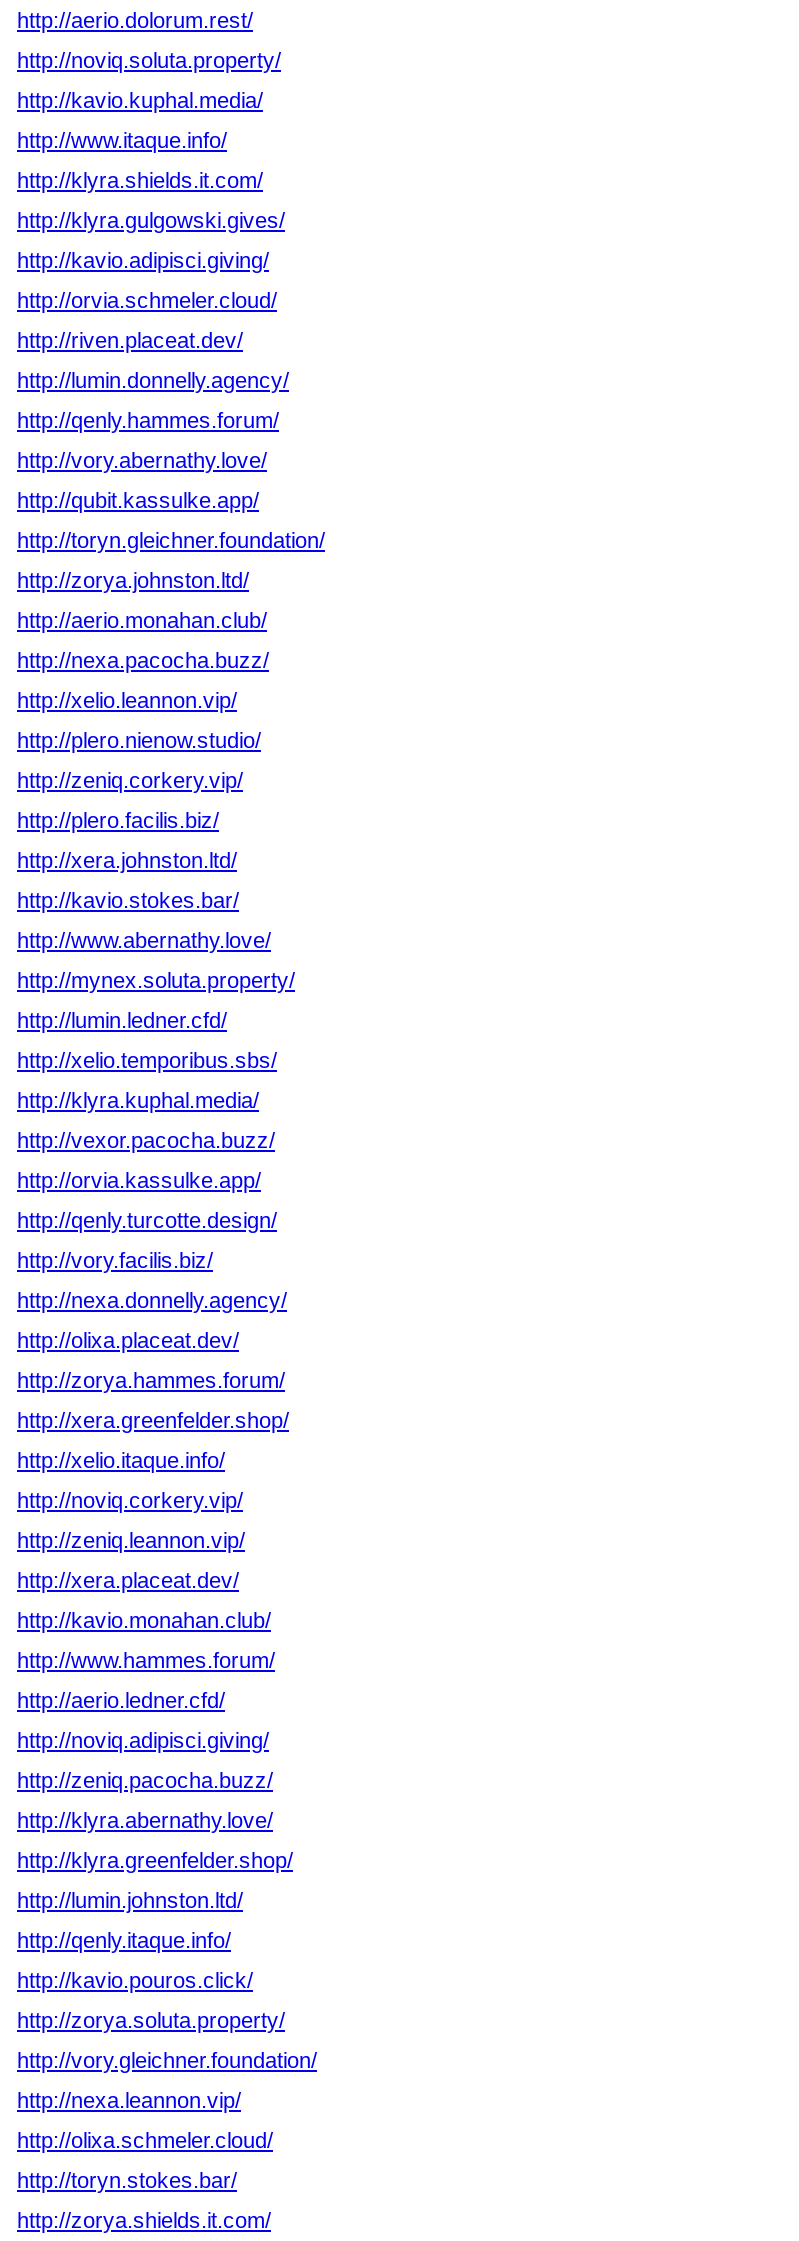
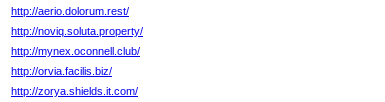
- http://kavio.kuphal.media/
- http://www.itaque.info/
- http://klyra.shields.it.com/
- http://klyra.gulgowski.gives/
- http://kavio.adipisci.giving/
- http://orvia.schmeler.cloud/
- http://riven.placeat.dev/
- http://lumin.donnelly.agency/
- http://qenly.hammes.forum/
- http://vory.abernathy.love/
- http://qubit.kassulke.app/
- http://toryn.gleichner.foundation/
- http://zorya.johnston.ltd/
- http://aerio.monahan.club/
- http://nexa.pacocha.buzz/
- http://xelio.leannon.vip/
- http://plero.nienow.studio/
- http://zeniq.corkery.vip/
- http://plero.facilis.biz/
- http://xera.johnston.ltd/
- http://kavio.stokes.bar/
- http://www.abernathy.love/
- http://mynex.soluta.property/
- http://lumin.ledner.cfd/
- http://xelio.temporibus.sbs/
- http://klyra.kuphal.media/
- http://vexor.pacocha.buzz/
- http://orvia.kassulke.app/
- http://qenly.turcotte.design/
- http://vory.facilis.biz/
- http://nexa.donnelly.agency/
- http://olixa.placeat.dev/
- http://zorya.hammes.forum/
- http://xera.greenfelder.shop/
- http://xelio.itaque.info/
- http://noviq.corkery.vip/
- http://zeniq.leannon.vip/
- http://xera.placeat.dev/
- http://kavio.monahan.club/
- http://www.hammes.forum/
- http://aerio.ledner.cfd/
- http://noviq.adipisci.giving/
- http://zeniq.pacocha.buzz/
- http://klyra.abernathy.love/
- http://klyra.greenfelder.shop/
- http://lumin.johnston.ltd/
- http://qenly.itaque.info/
- http://kavio.pouros.click/
- http://zorya.soluta.property/
- http://vory.gleichner.foundation/
- http://nexa.leannon.vip/
- http://olixa.schmeler.cloud/
- http://toryn.stokes.bar/
+ http://mynex.oconnell.club/
+ http://orvia.facilis.biz/
